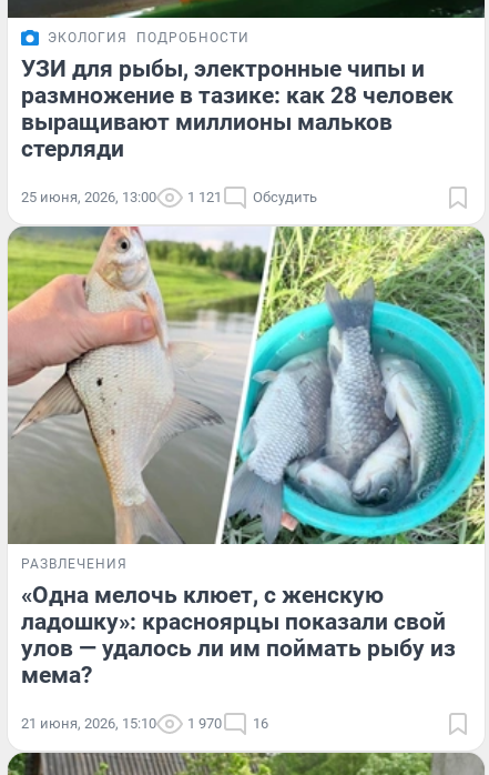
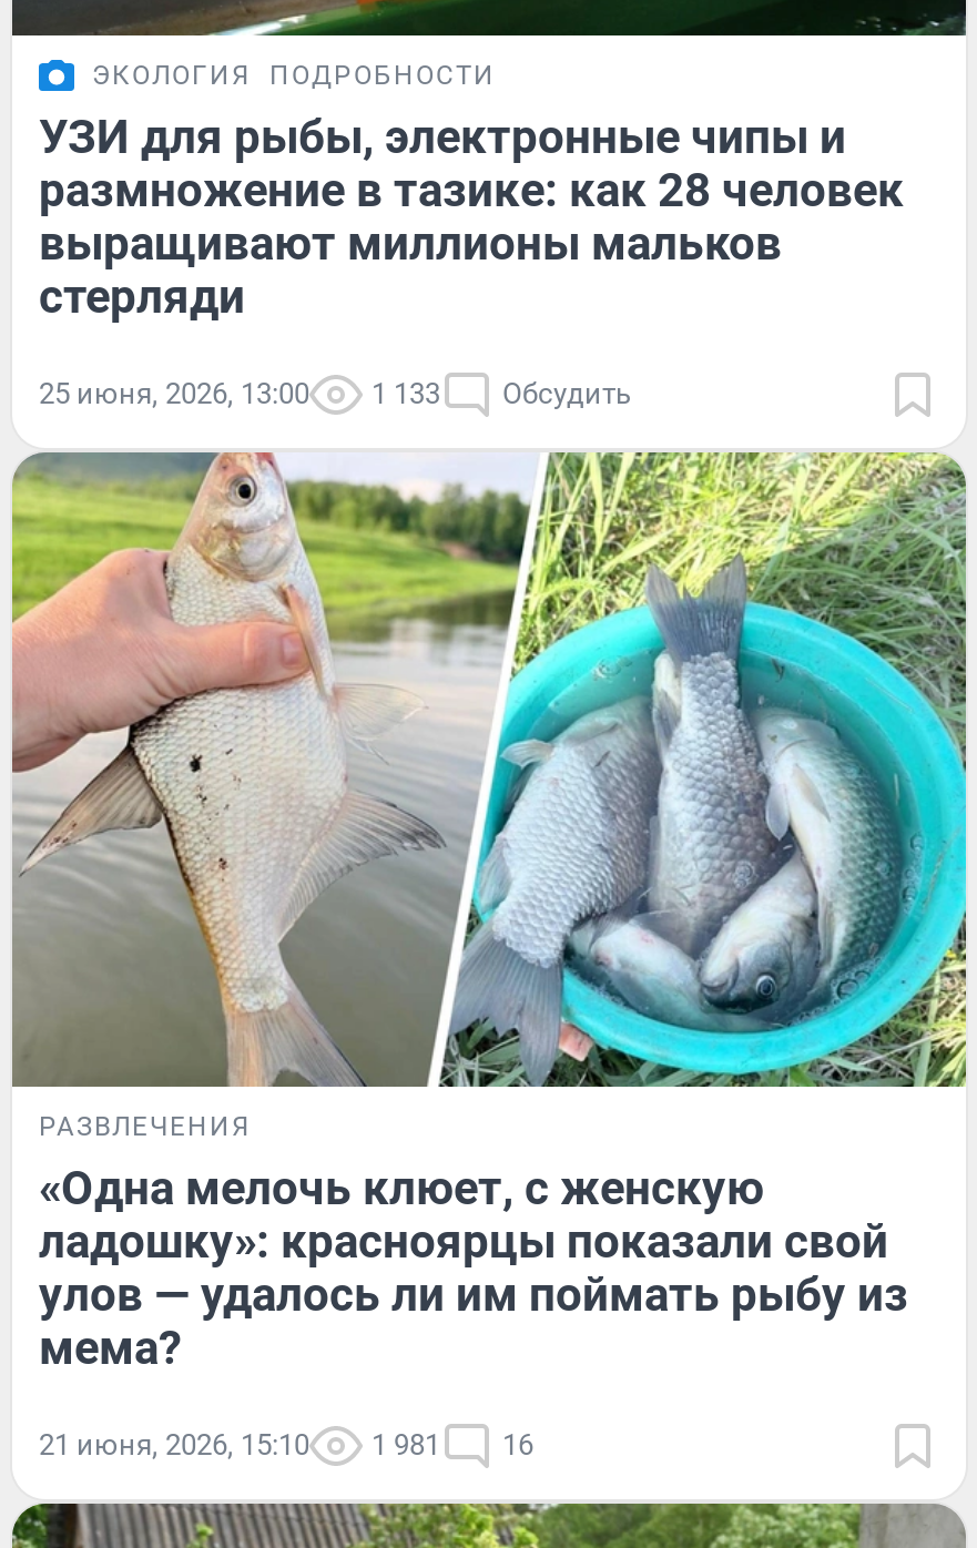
- 25 июня, 2026, 13:00 1 121 Обсудить
+ 25 июня, 2026, 13:00 1 133 Обсудить

- 21 июня, 2026, 15:10 1 970 16
+ 21 июня, 2026, 15:10 1 981 16
